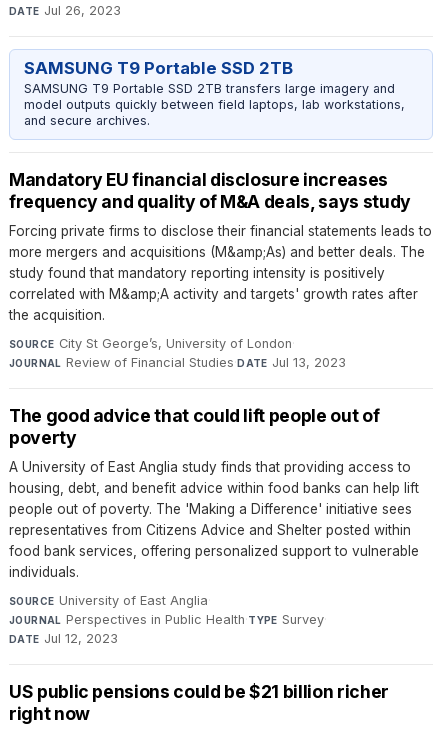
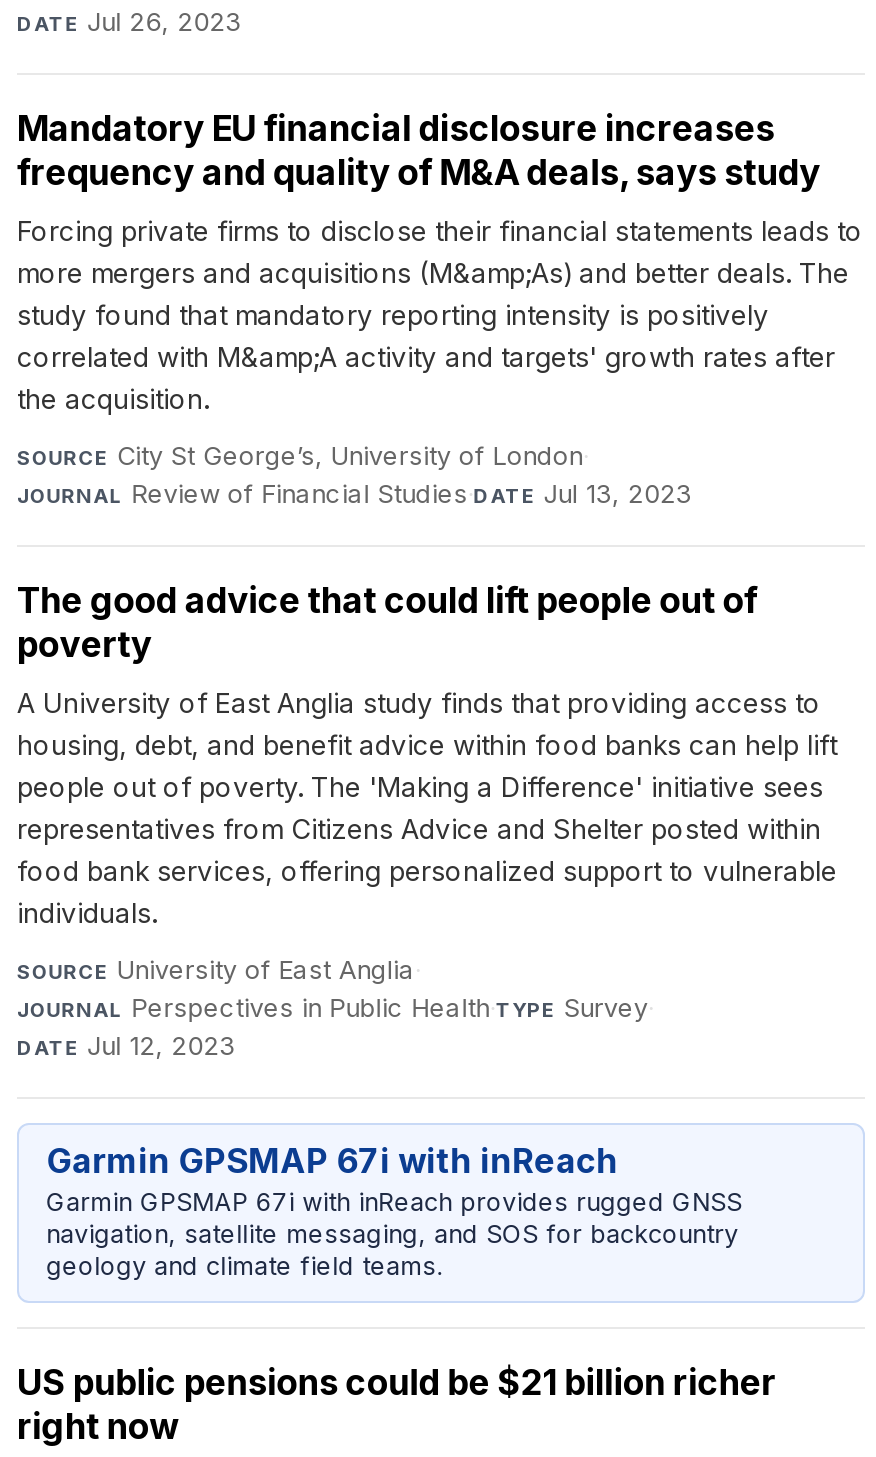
- SAMSUNG T9 Portable SSD 2TB
- SAMSUNG T9 Portable SSD 2TB transfers large imagery and
- model outputs quickly between field laptops, lab workstations,
- and secure archives.

moved up: Mandatory EU financial disclosure increases | frequency and quality of M&A deals, says study | Forcing private firms to disclose their financial statements leads to | ... | JOURNAL Perspectives in Public Health · TYPE Survey · | DATE Jul 12, 2023

+ Garmin GPSMAP 67i with inReach
+ Garmin GPSMAP 67i with inReach provides rugged GNSS
+ navigation, satellite messaging, and SOS for backcountry
+ geology and climate field teams.
